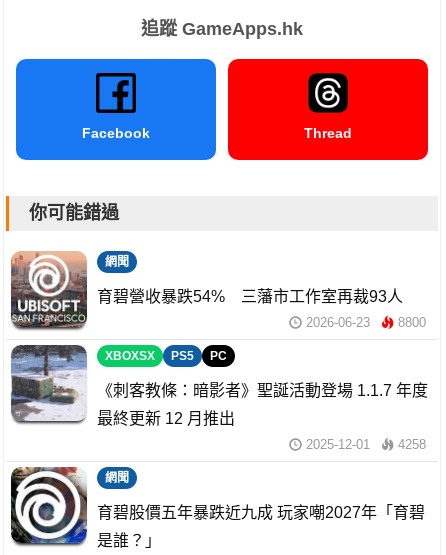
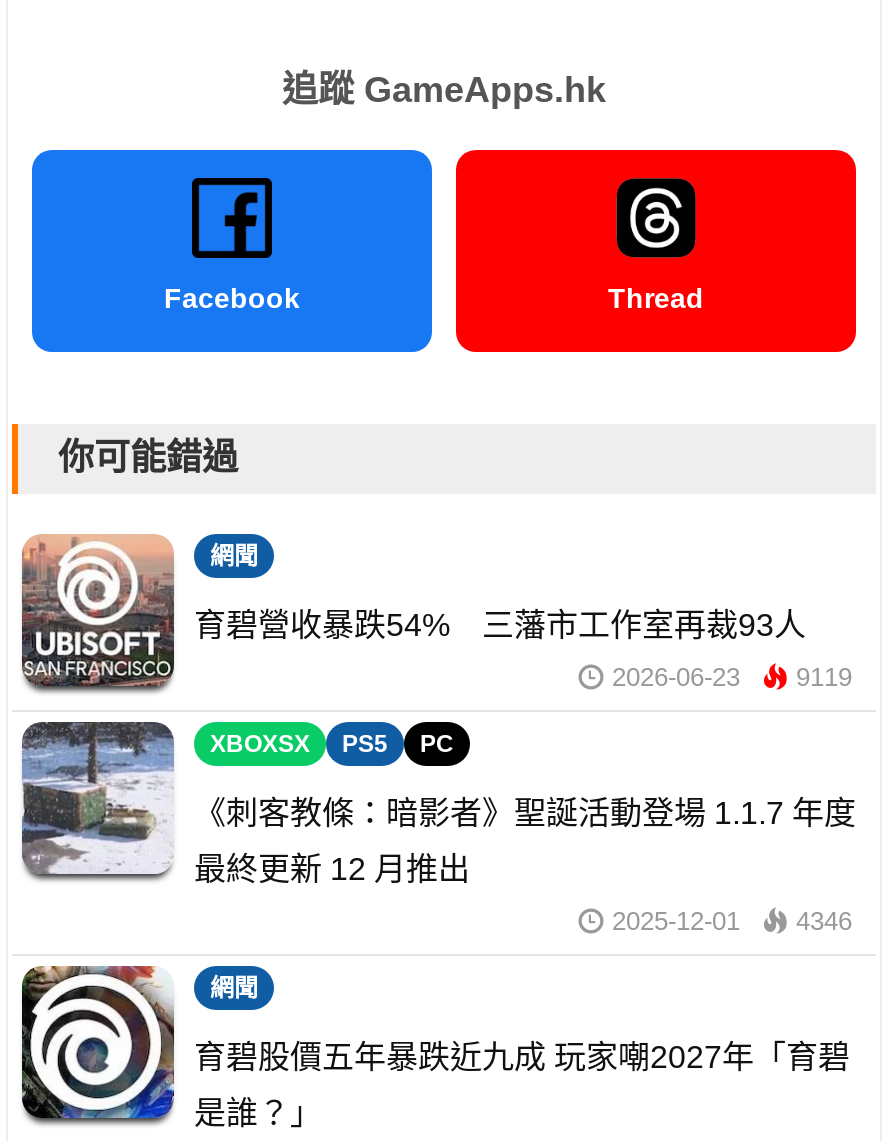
- 2026-06-23 8800
+ 2026-06-23 9119

- 2025-12-01 4258
+ 2025-12-01 4346
